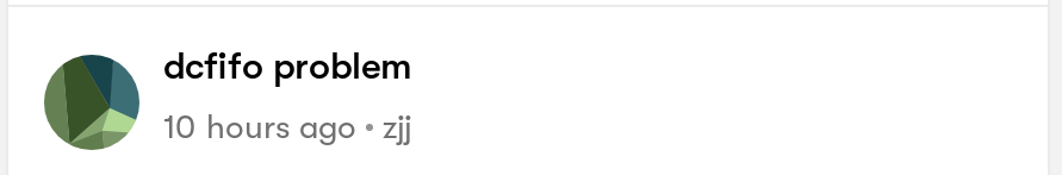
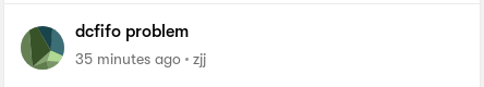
- 10 hours ago
+ 35 minutes ago
